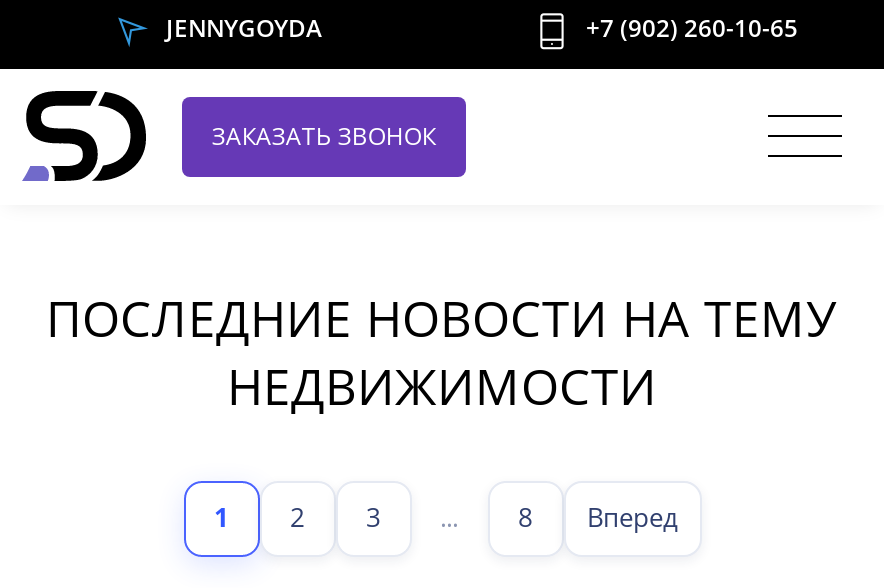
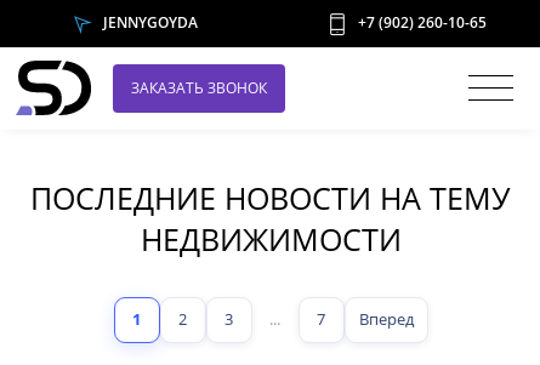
- 8
+ 7
